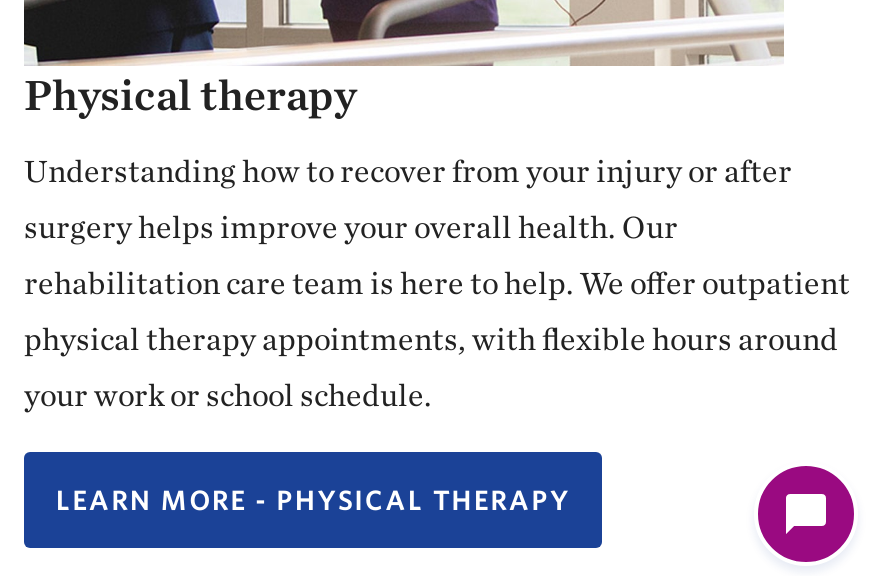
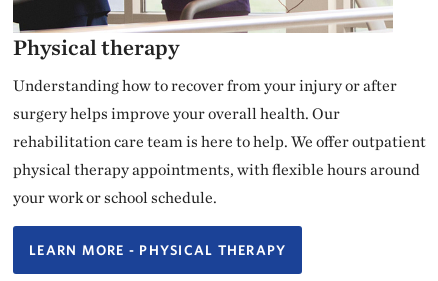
- [image]
